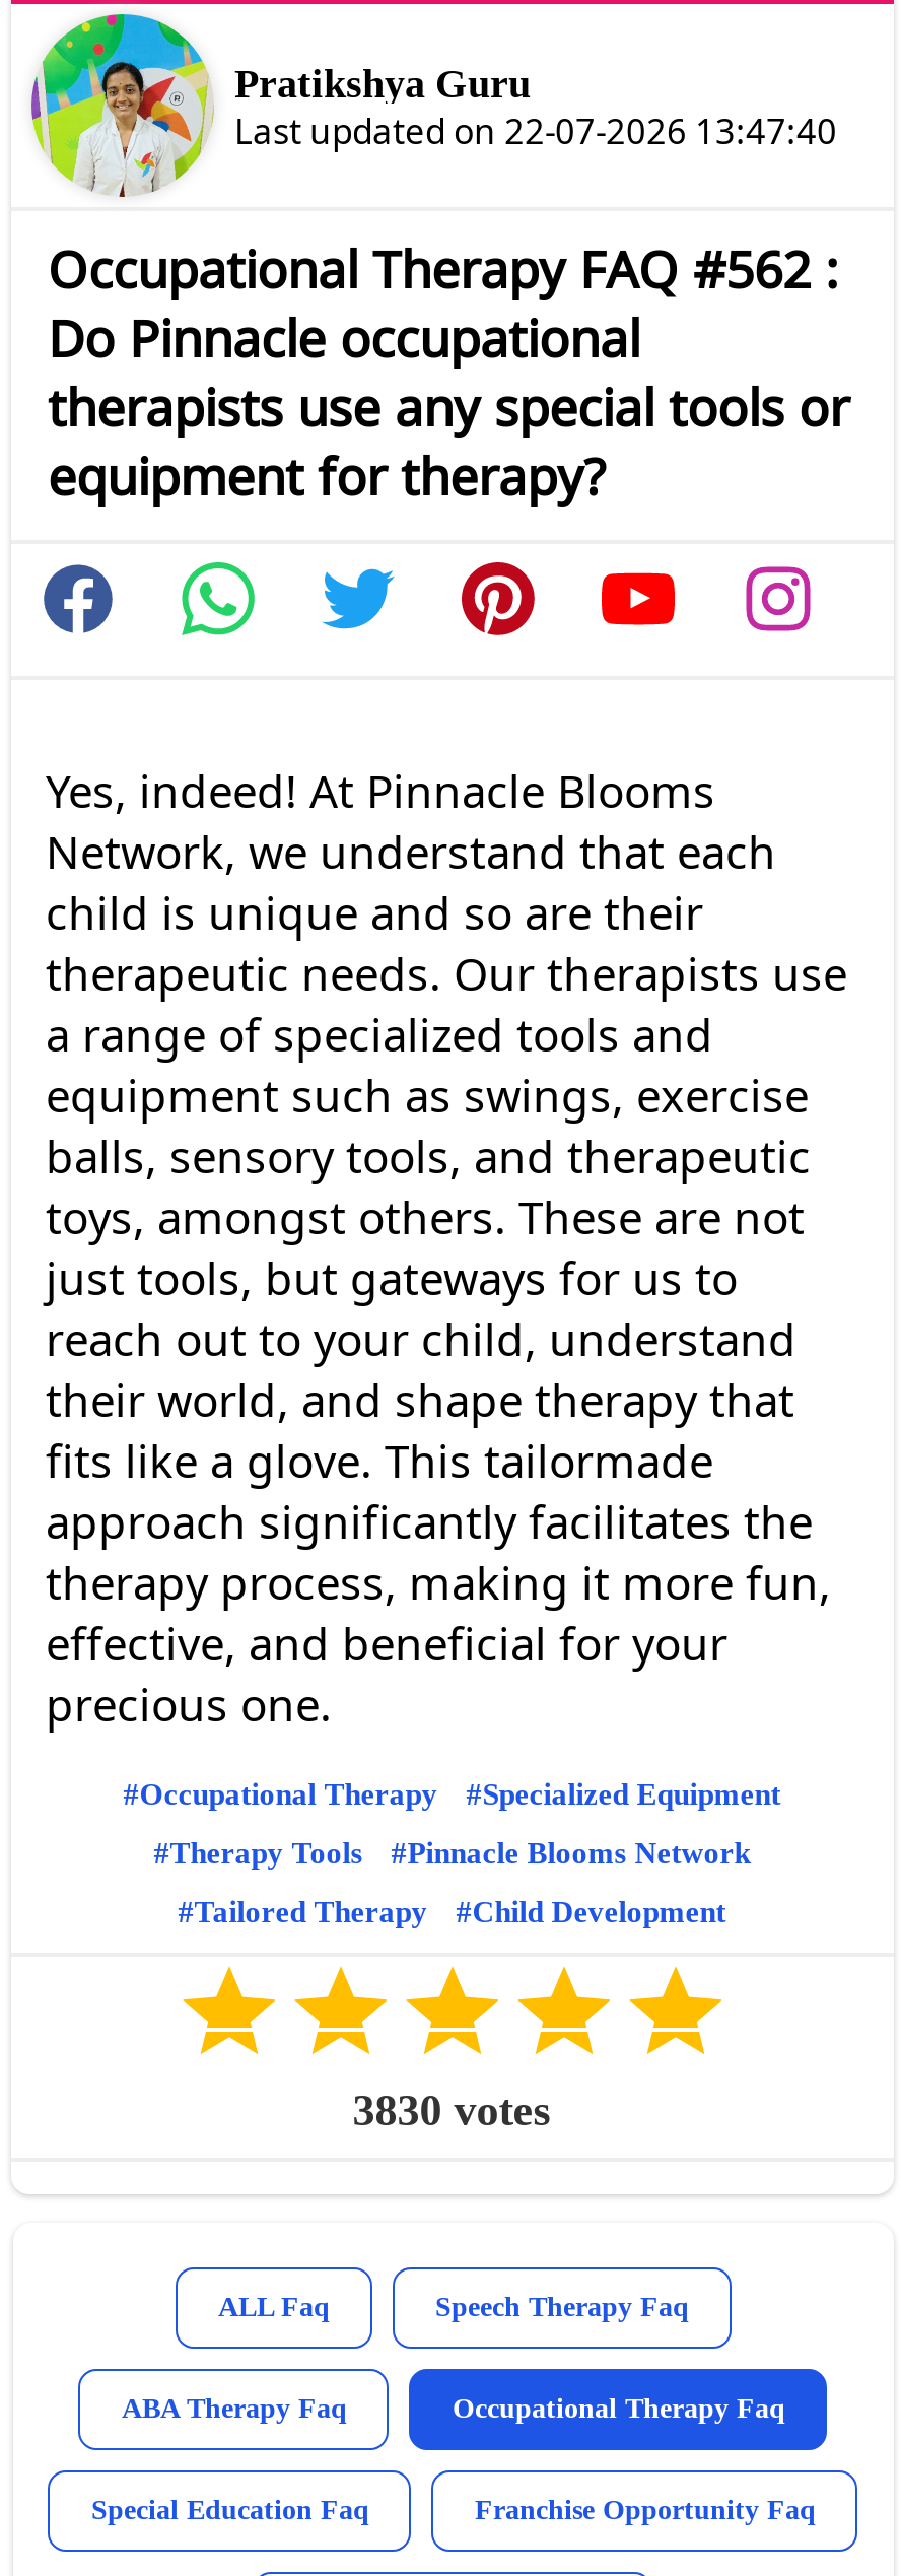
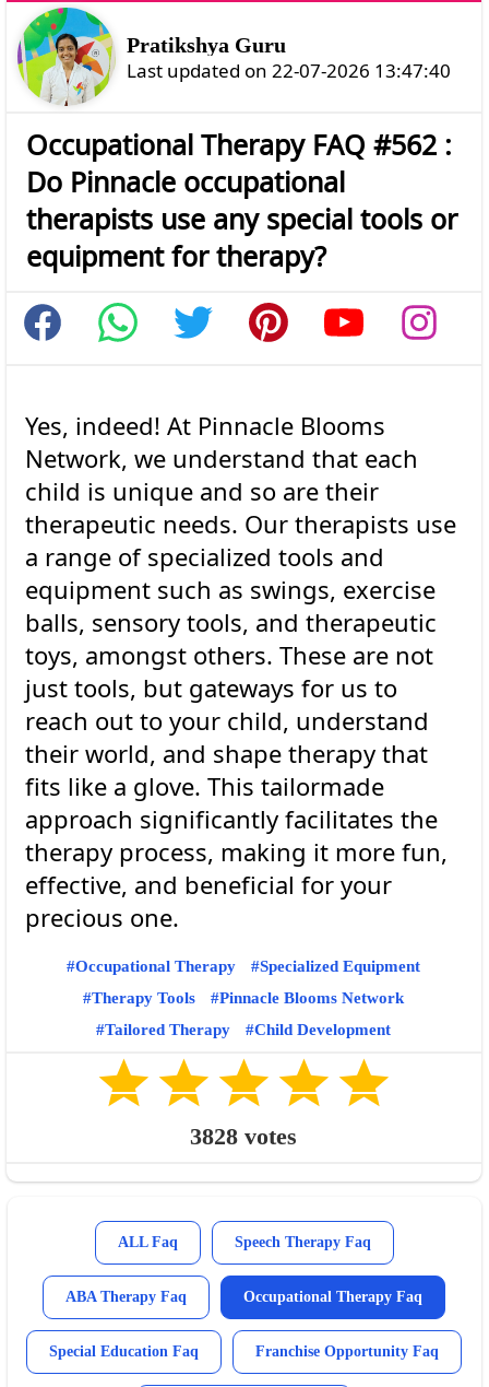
- 3830 votes
+ 3828 votes
